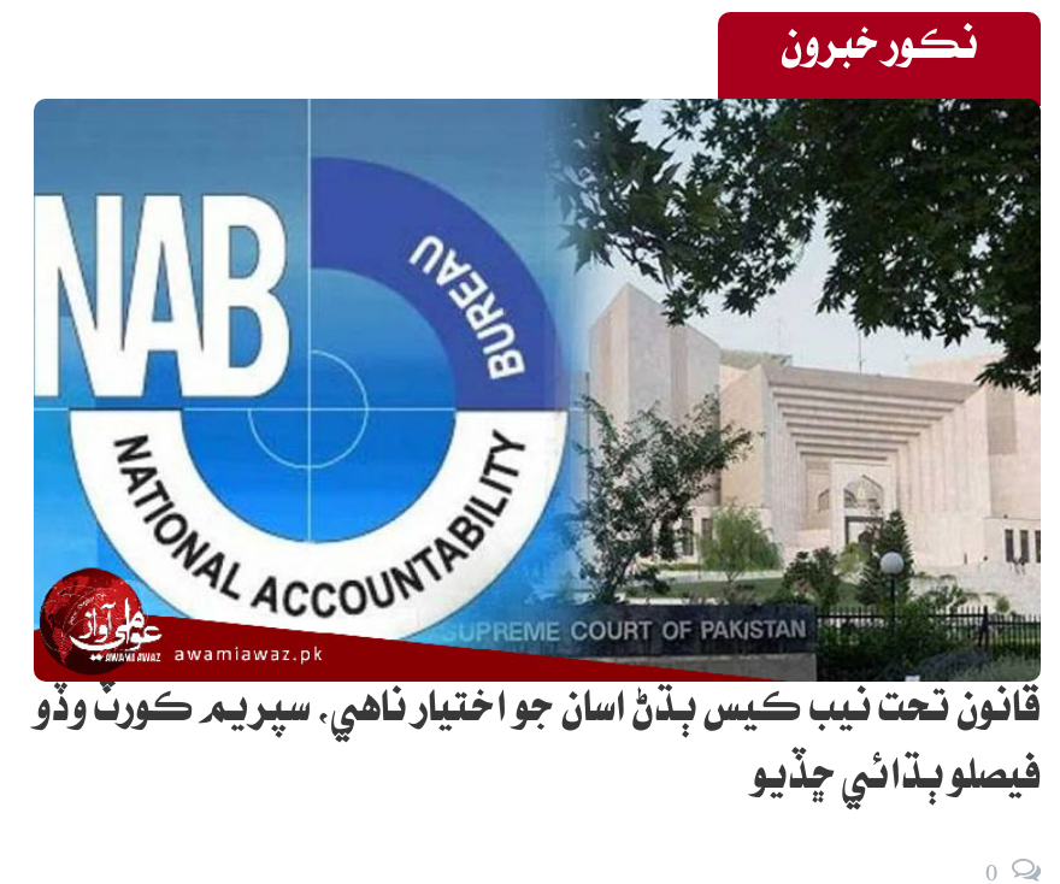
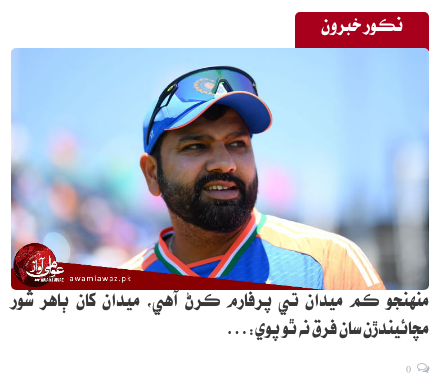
- [image]
- قانون تحت نيب ڪيس ٻڌڻ اسان جو اختيار ناهي، سپريم ڪورٽ وڏو
- فيصلو ٻڌائي ڇڏيو
+ [image]
+ منهنجو ڪم ميدان تي پرفارم ڪرڻ آهي، ميدان کان ٻاهر شور
+ مچائيندڙن سان فرق نه ٿو پوي:…
